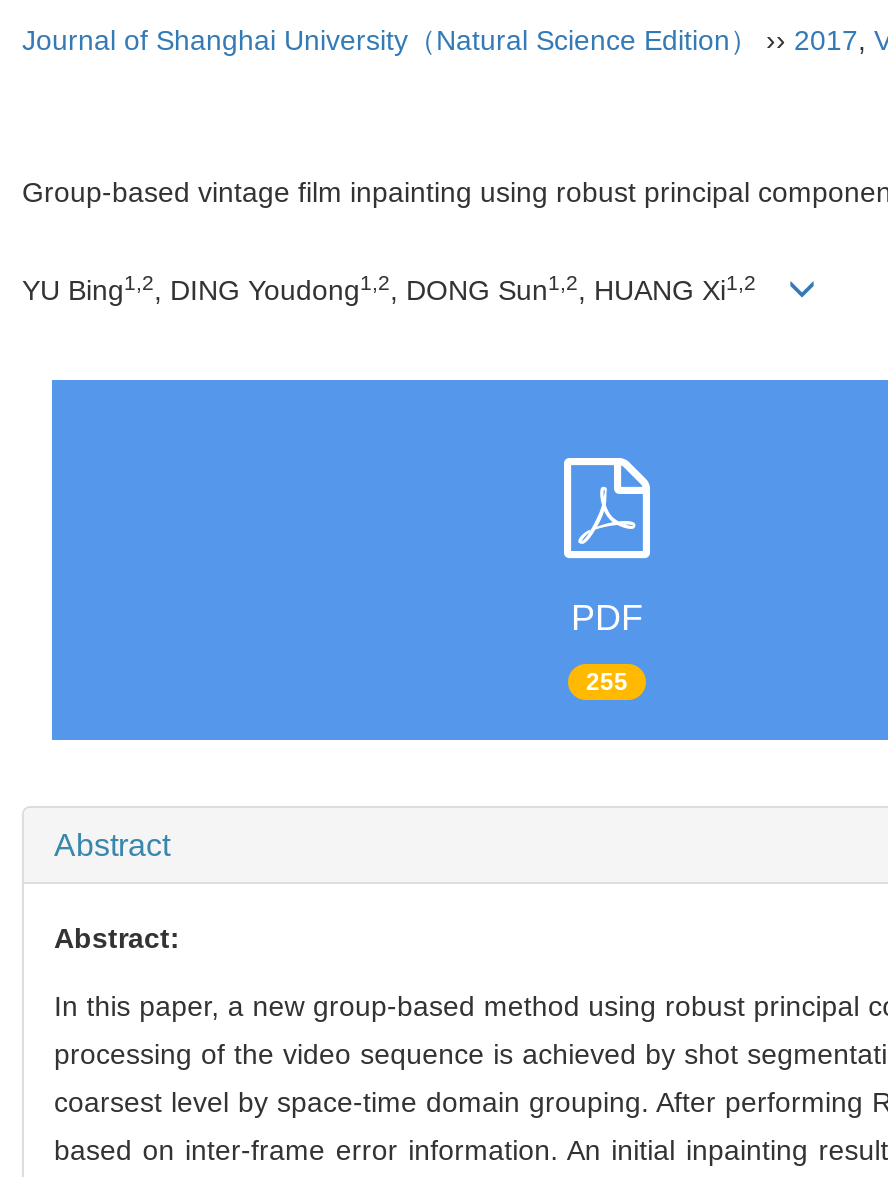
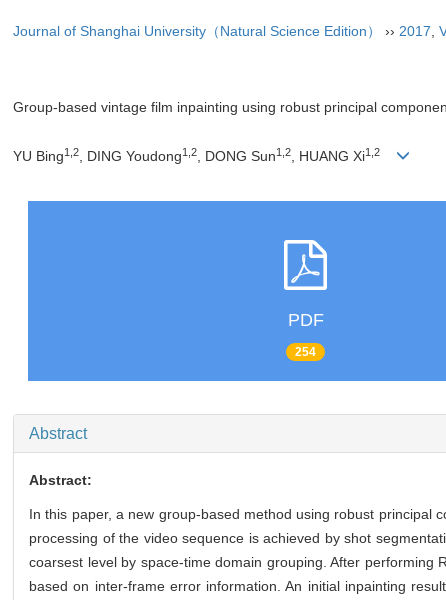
- 255
+ 254
